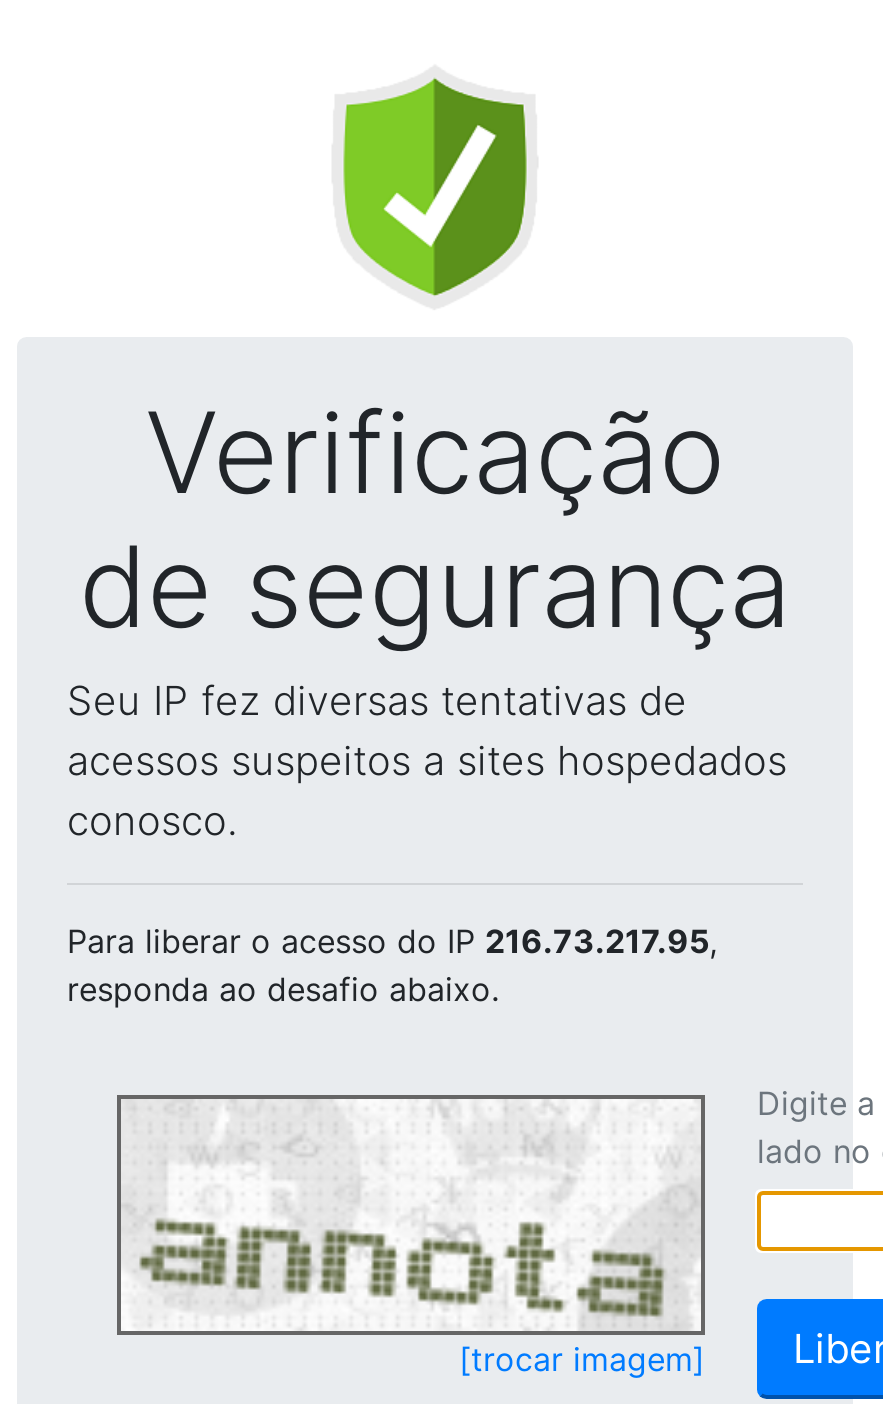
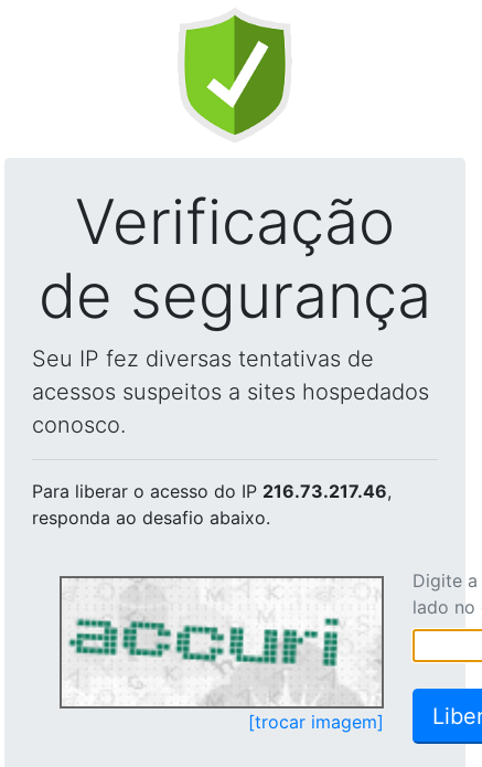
- Para liberar o acesso do IP 216.73.217.95,
+ Para liberar o acesso do IP 216.73.217.46,

- [image]
+ [image]
